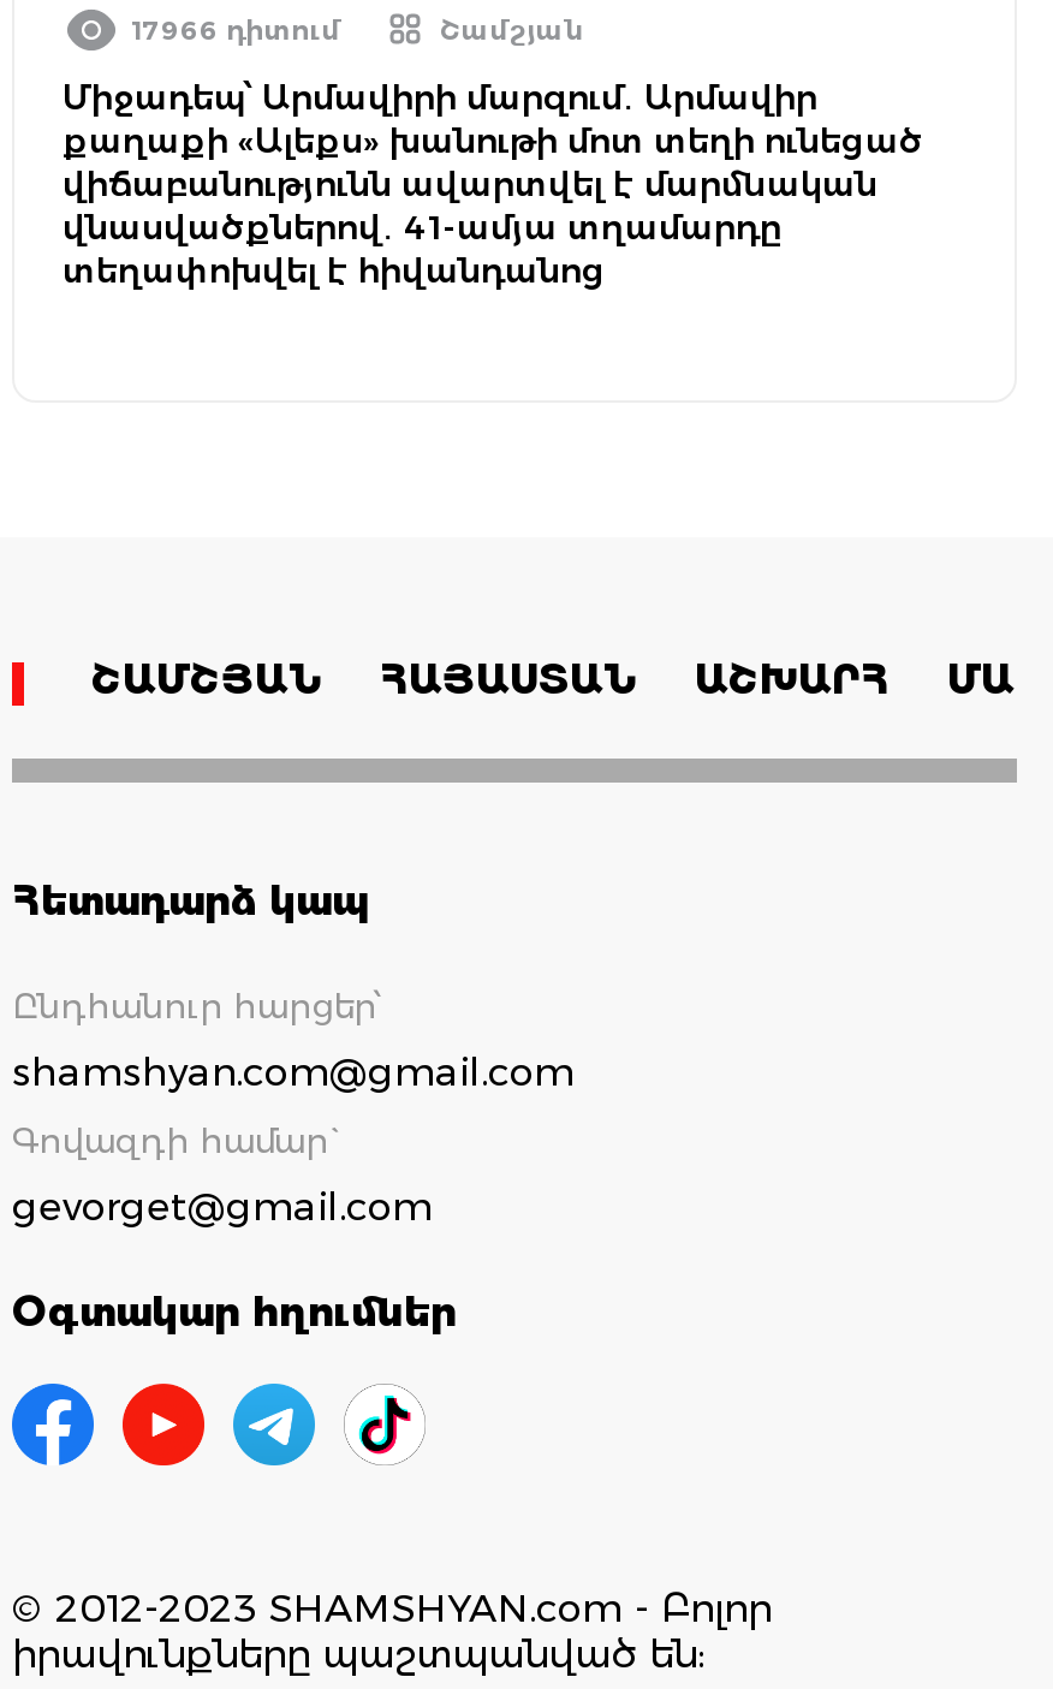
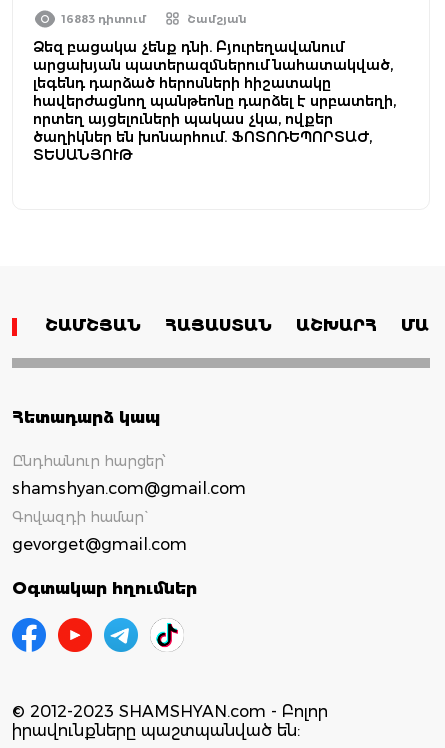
- 17966 դիտում
+ 16883 դիտում

- Միջադեպ՝ Արմավիրի մարզում․ Արմավիր
- քաղաքի «Ալեքս» խանութի մոտ տեղի ունեցած
- վիճաբանությունն ավարտվել է մարմնական
- վնասվածքներով․ 41-ամյա տղամարդը
- տեղափոխվել է հիվանդանոց
+ Ձեզ բացակա չենք դնի. Բյուրեղավանում
+ արցախյան պատերազմներում նահատակված,
+ լեգենդ դարձած հերոսների հիշատակը
+ հավերժացնող պանթեոնը դարձել է սրբատեղի,
+ որտեղ այցելուների պակաս չկա, ովքեր
+ ծաղիկներ են խոնարհում. ՖՈՏՈՌԵՊՈՐՏԱԺ,
+ ՏԵՍԱՆՅՈՒԹ
